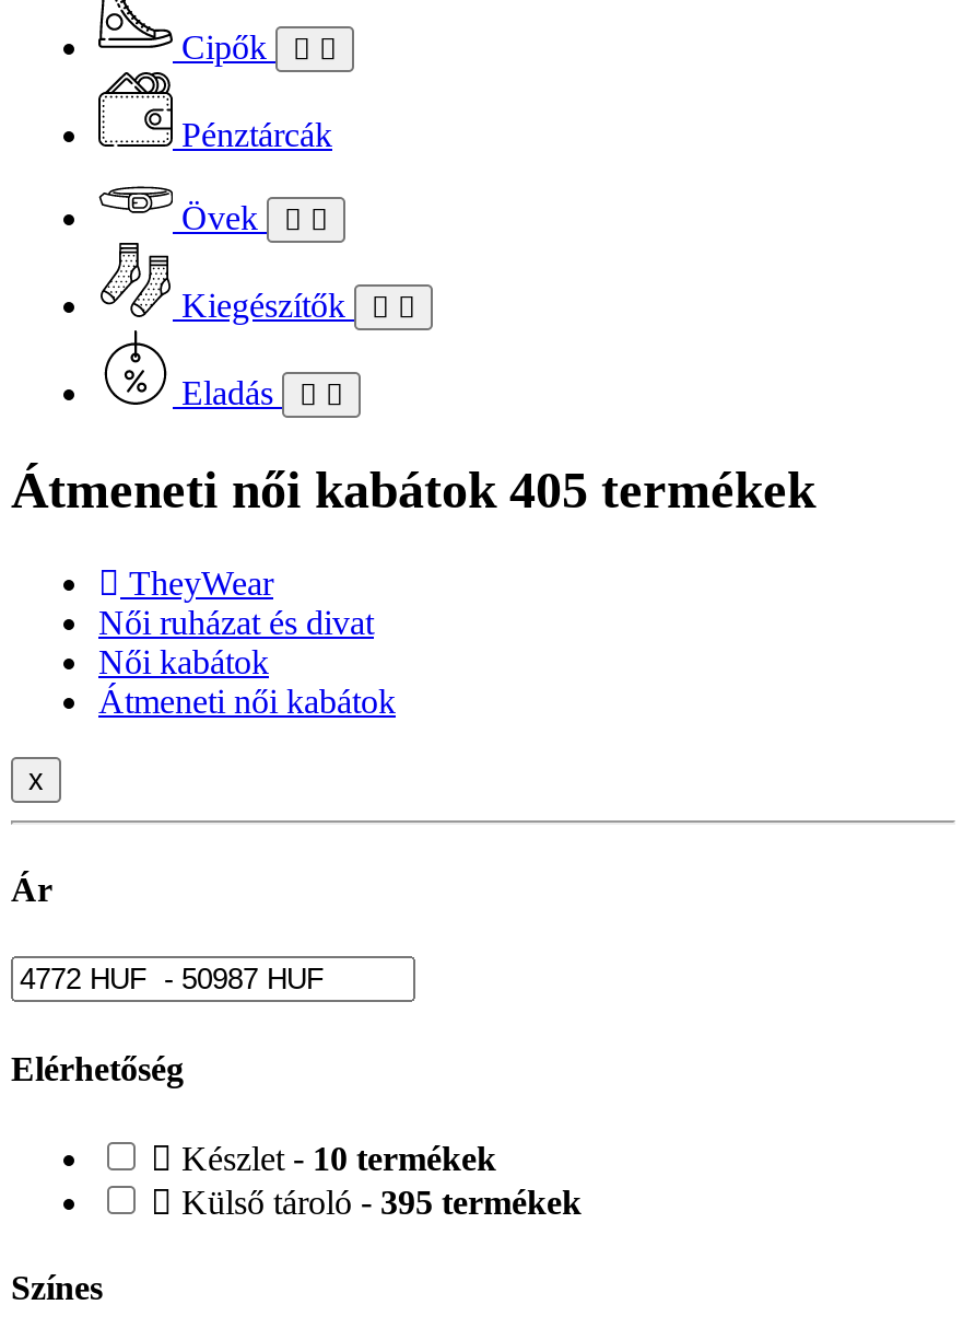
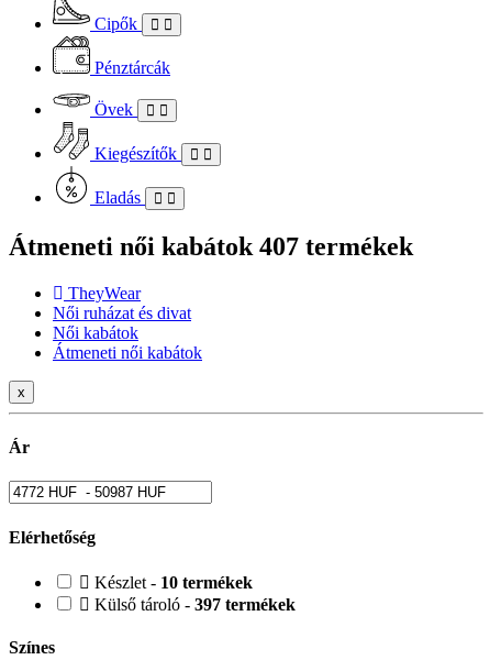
- Átmeneti női kabátok 405 termékek
+ Átmeneti női kabátok 407 termékek

- Külső tároló - 395 termékek
+ Külső tároló - 397 termékek
